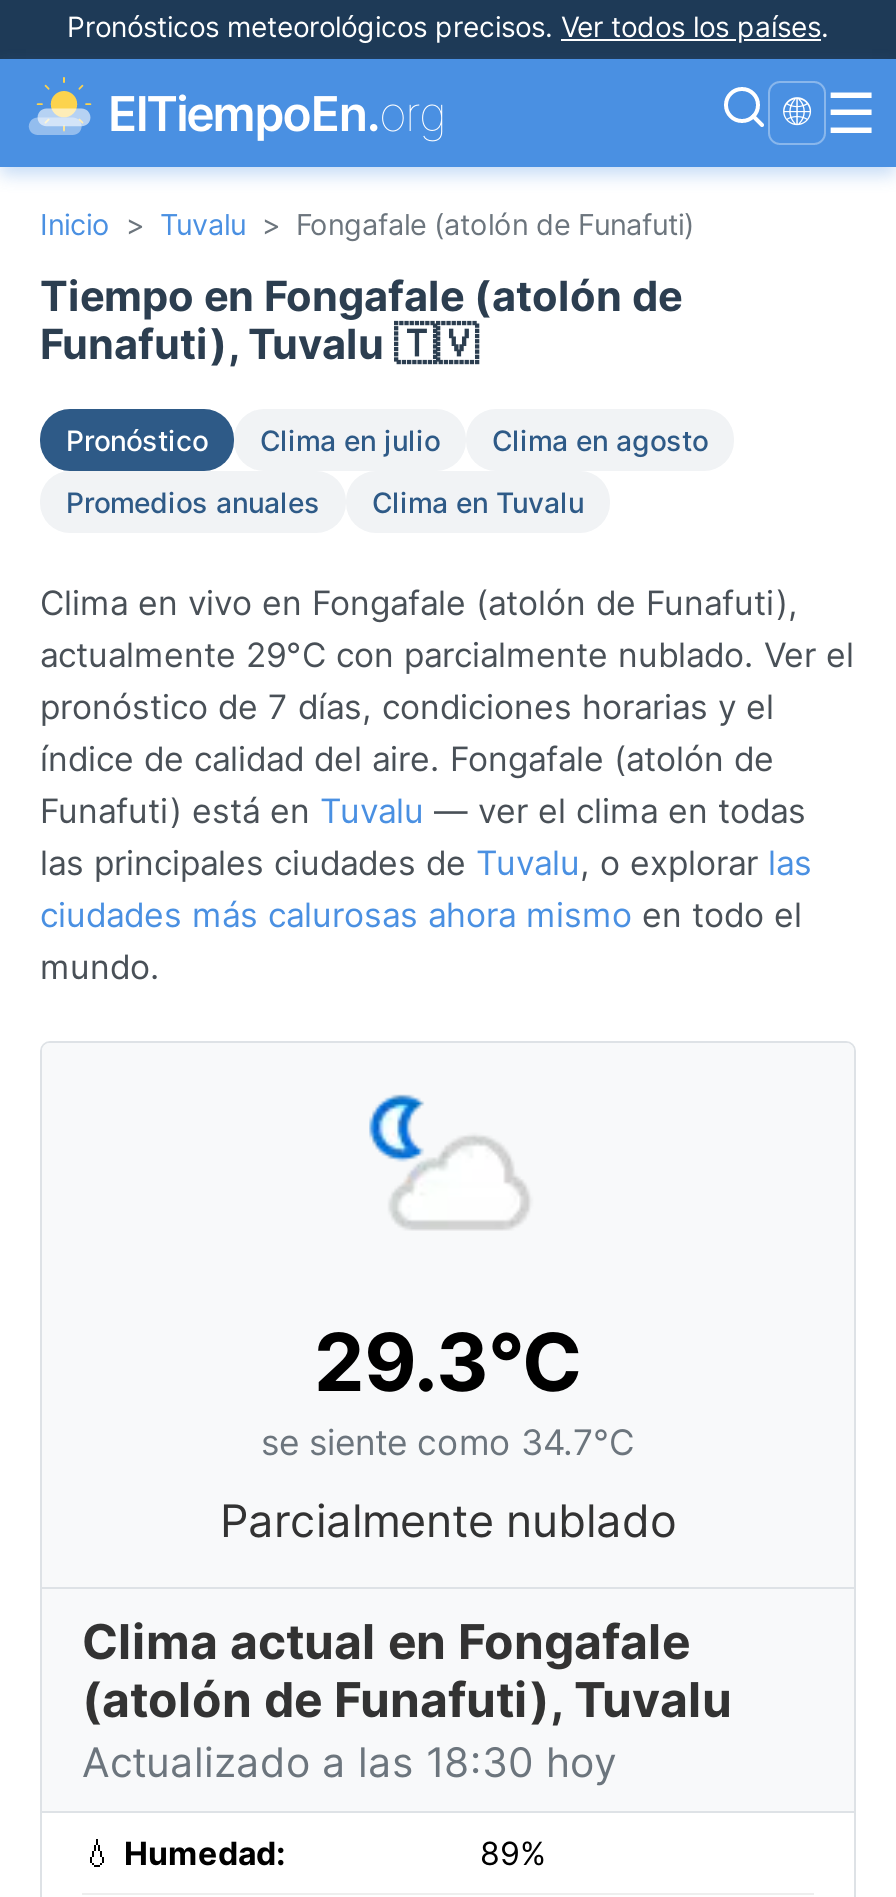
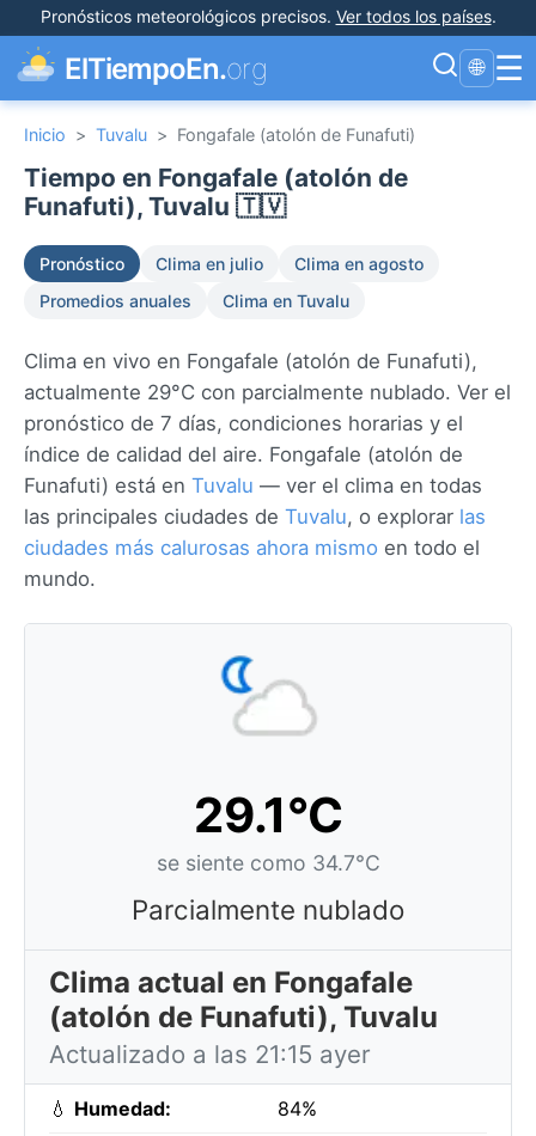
- 29.3°C
+ 29.1°C

- Actualizado a las 18:30 hoy
+ Actualizado a las 21:15 ayer

- 89%
+ 84%
